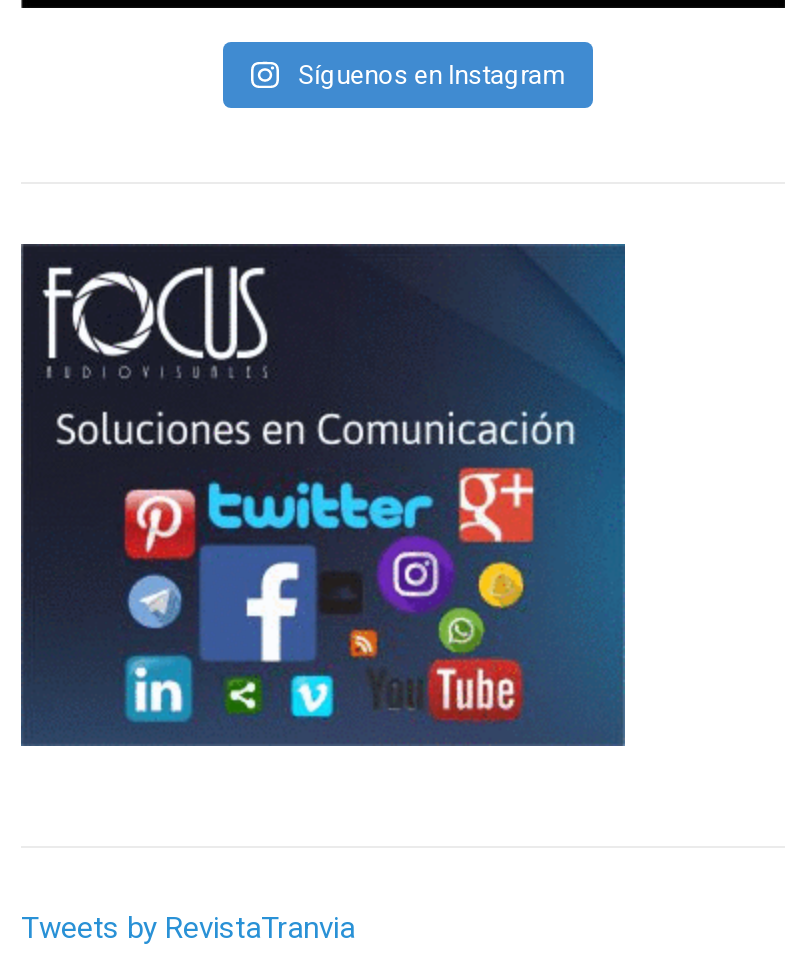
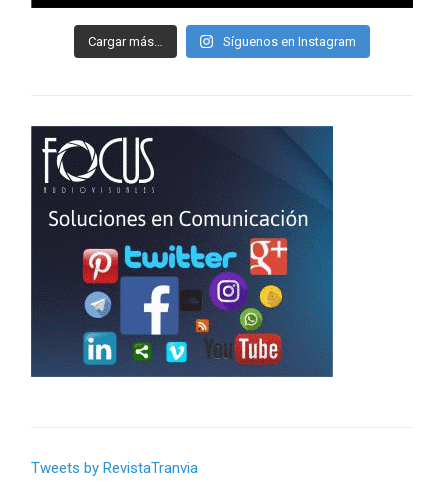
+ Cargar más…
